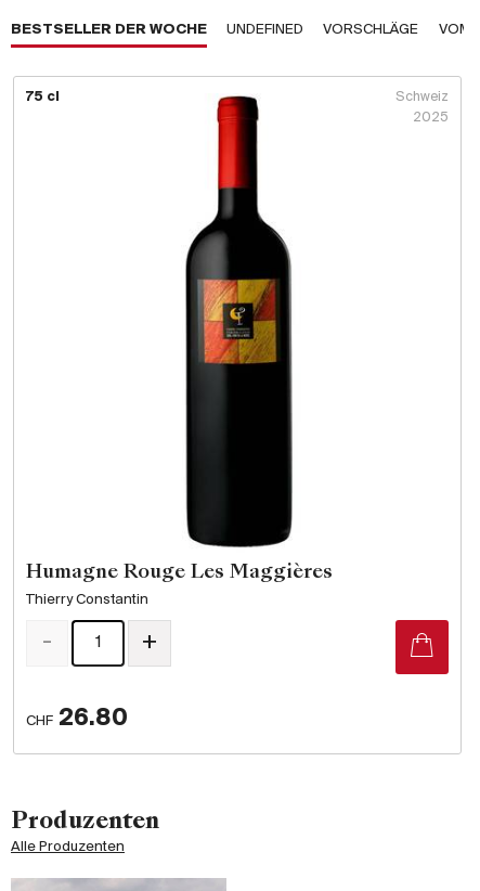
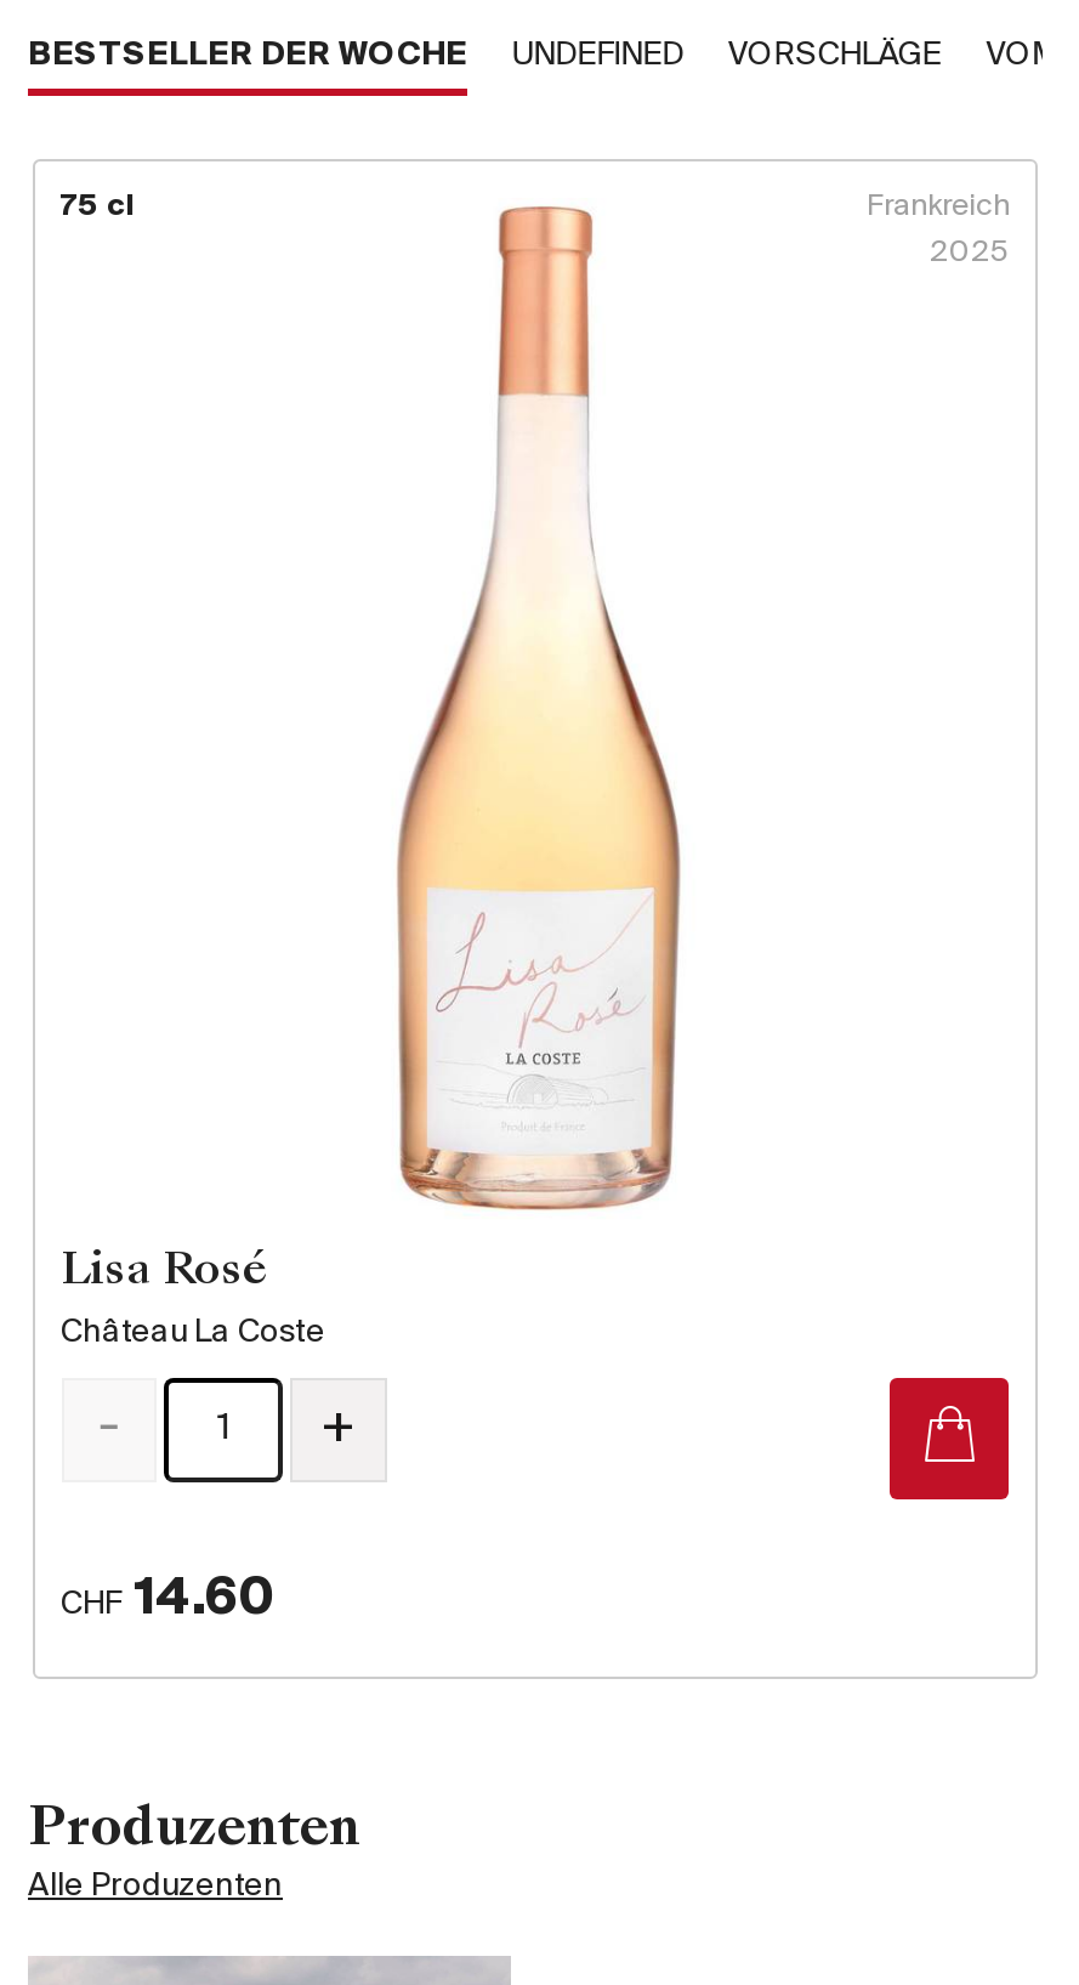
- [image]
+ [image]

- Schweiz
+ Frankreich

- Humagne Rouge Les Maggières
+ Lisa Rosé

- Thierry Constantin
+ Château La Coste

- CHF 26.80
+ CHF 14.60
